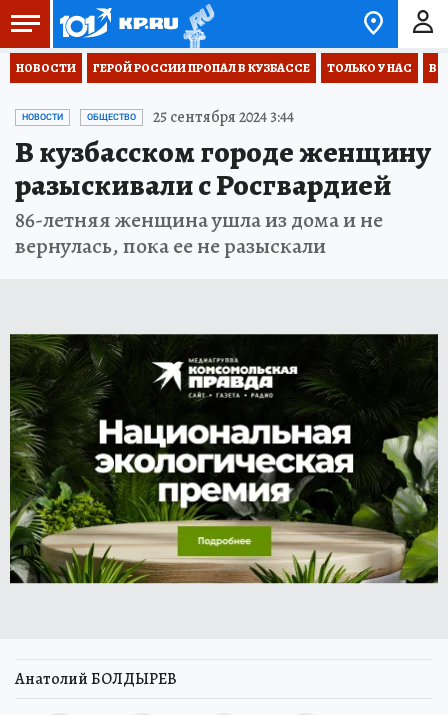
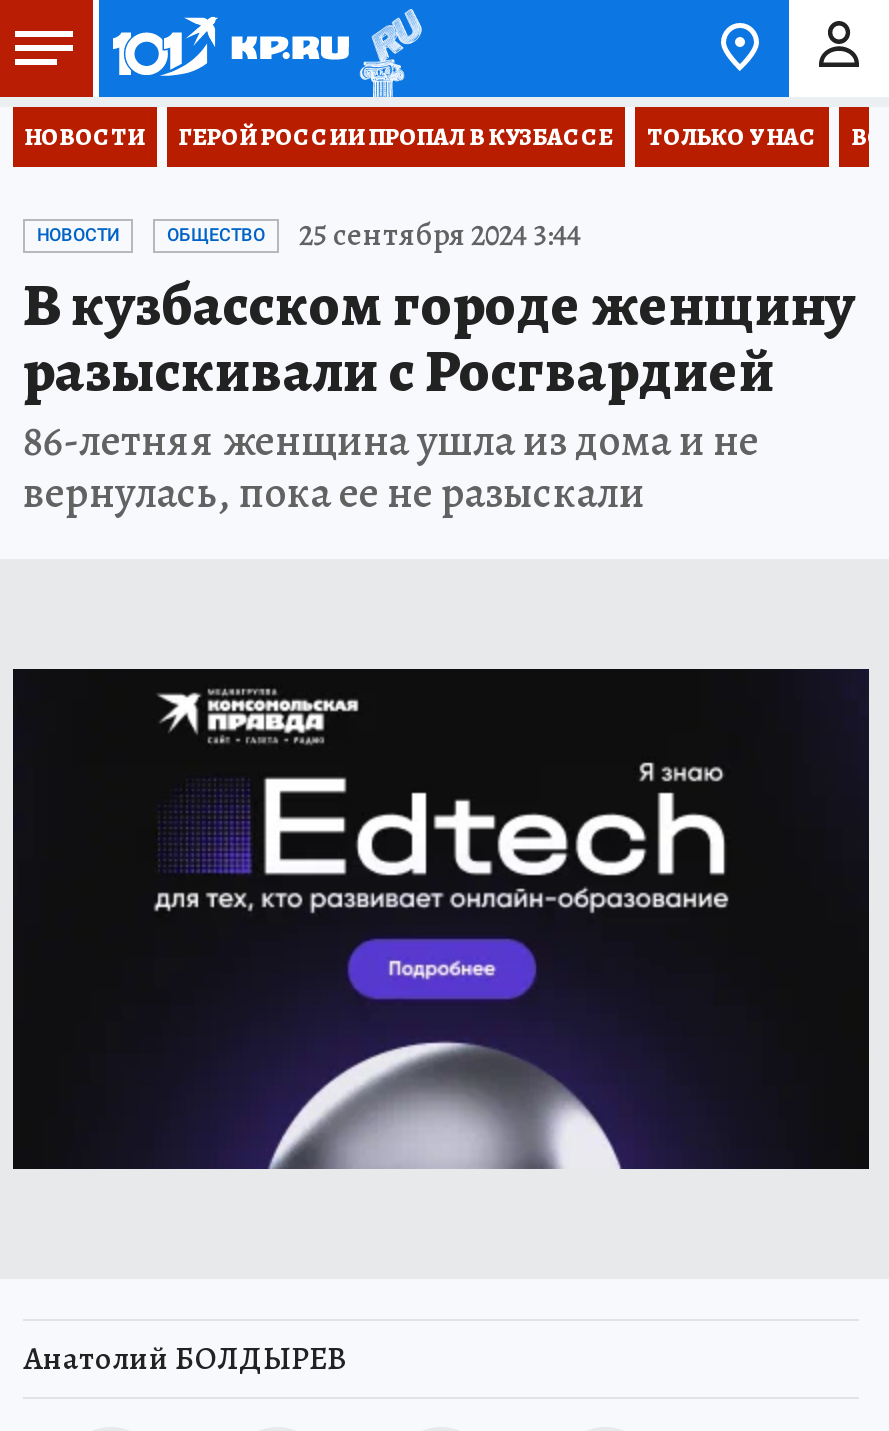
- [image]
+ [image]
